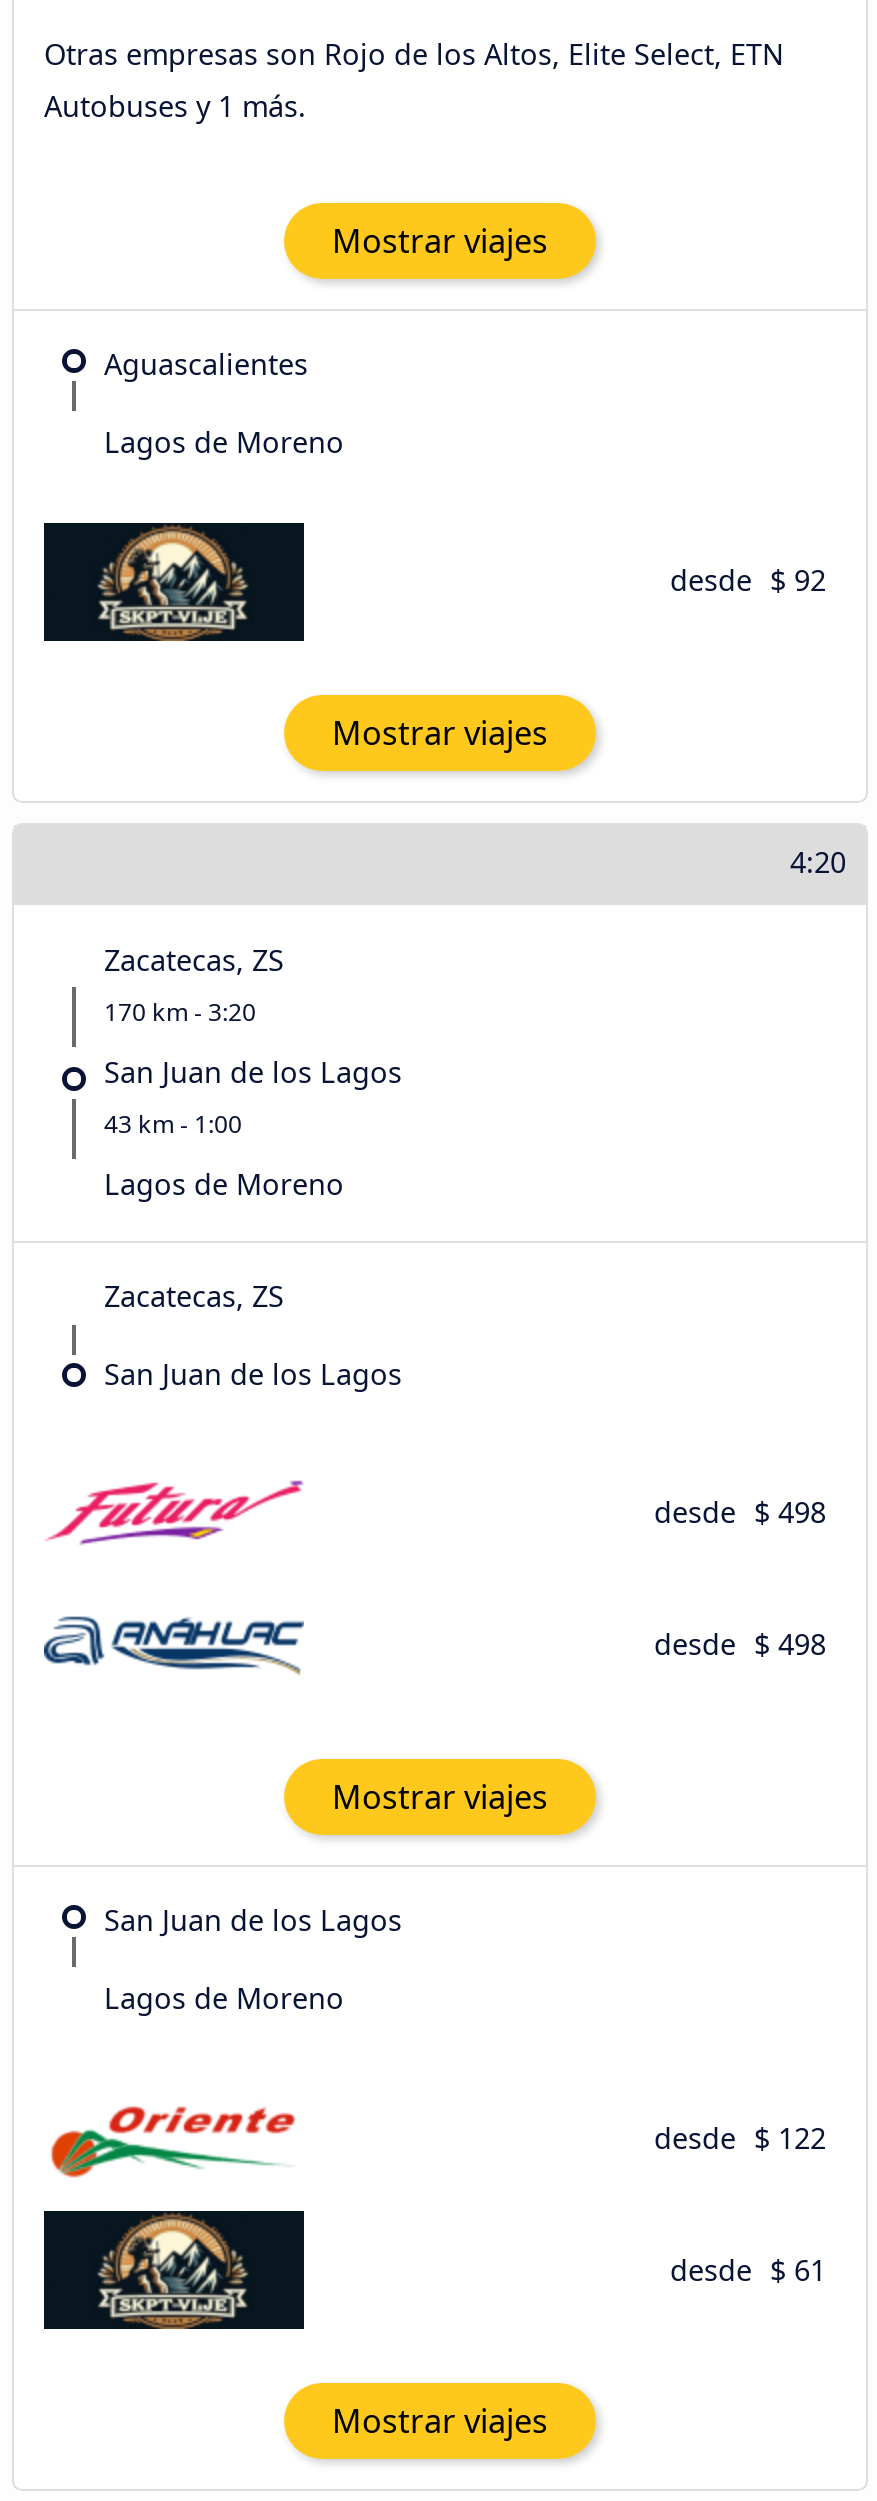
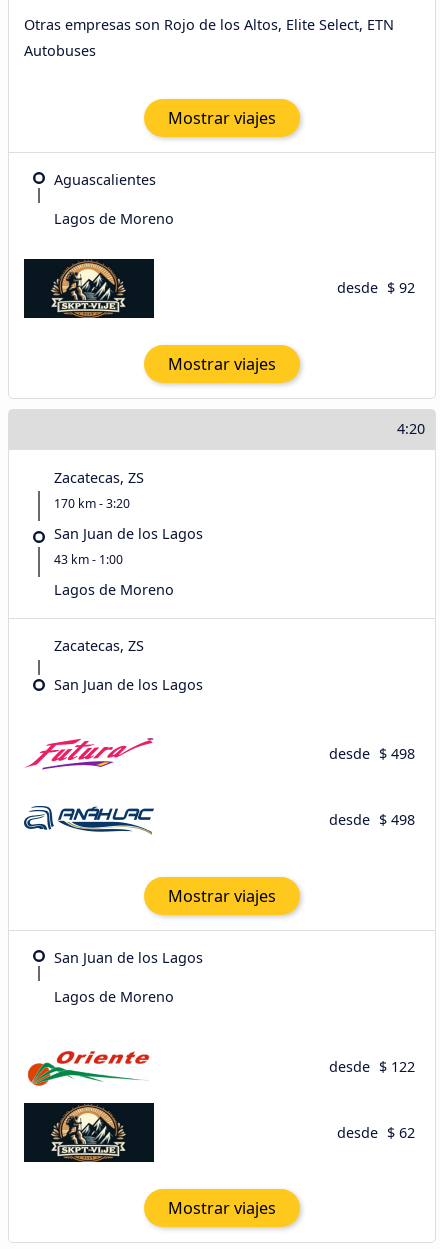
- Autobuses y 1 más.
+ Autobuses

- desde $ 61
+ desde $ 62
